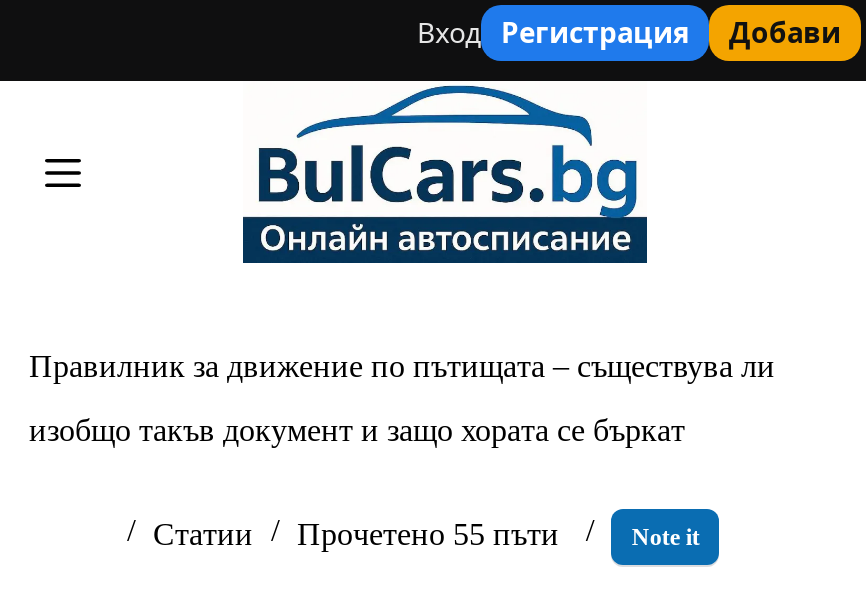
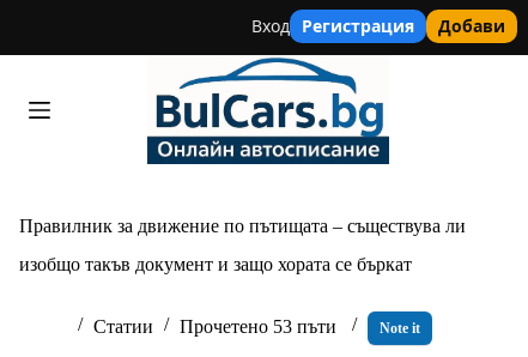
- Прочетено 55 пъти
+ Прочетено 53 пъти
